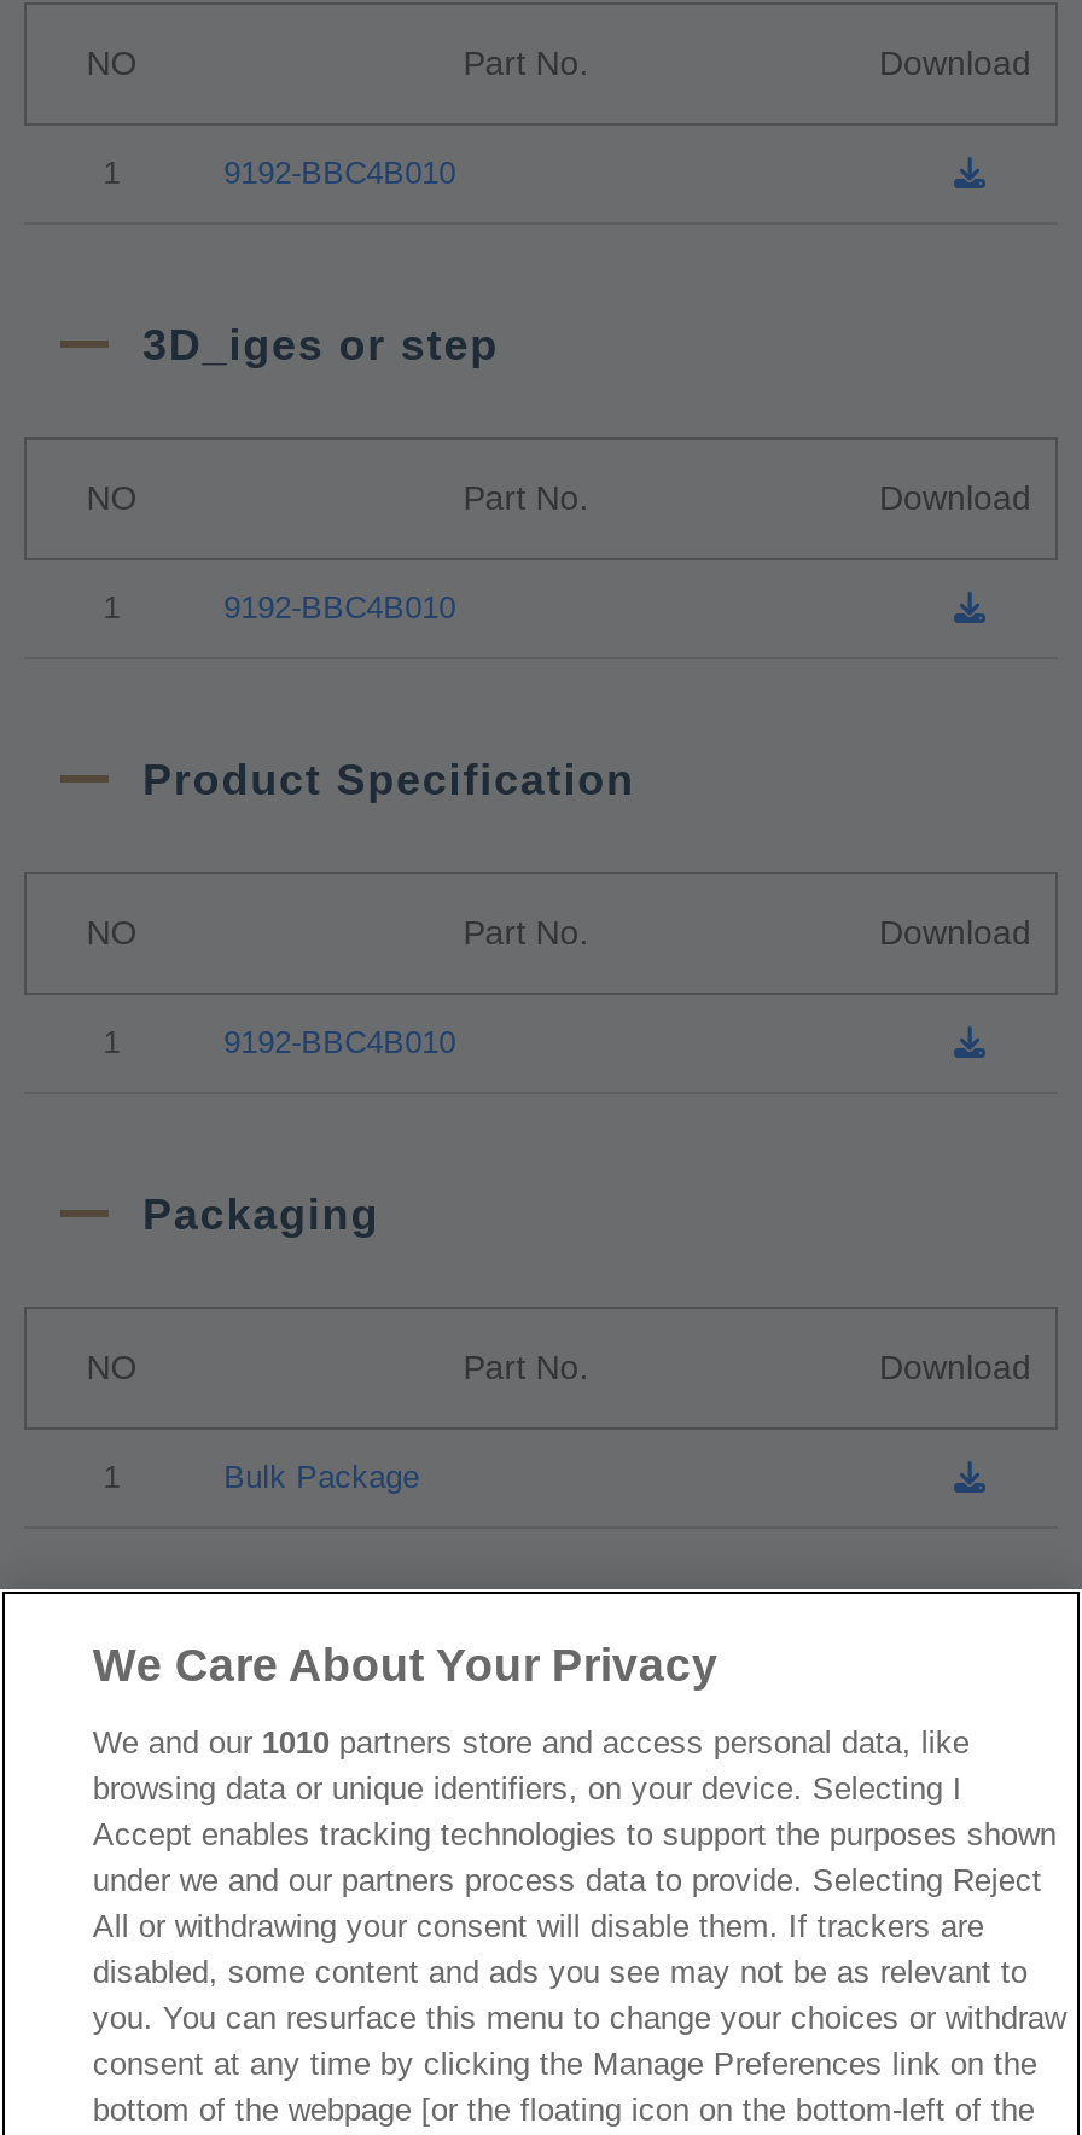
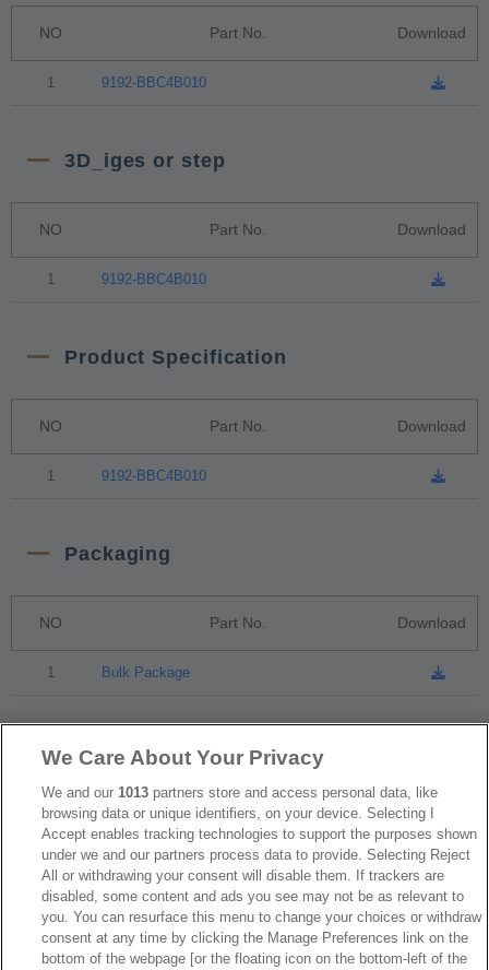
- We and our 1010 partners store and access personal data, like
+ We and our 1013 partners store and access personal data, like
